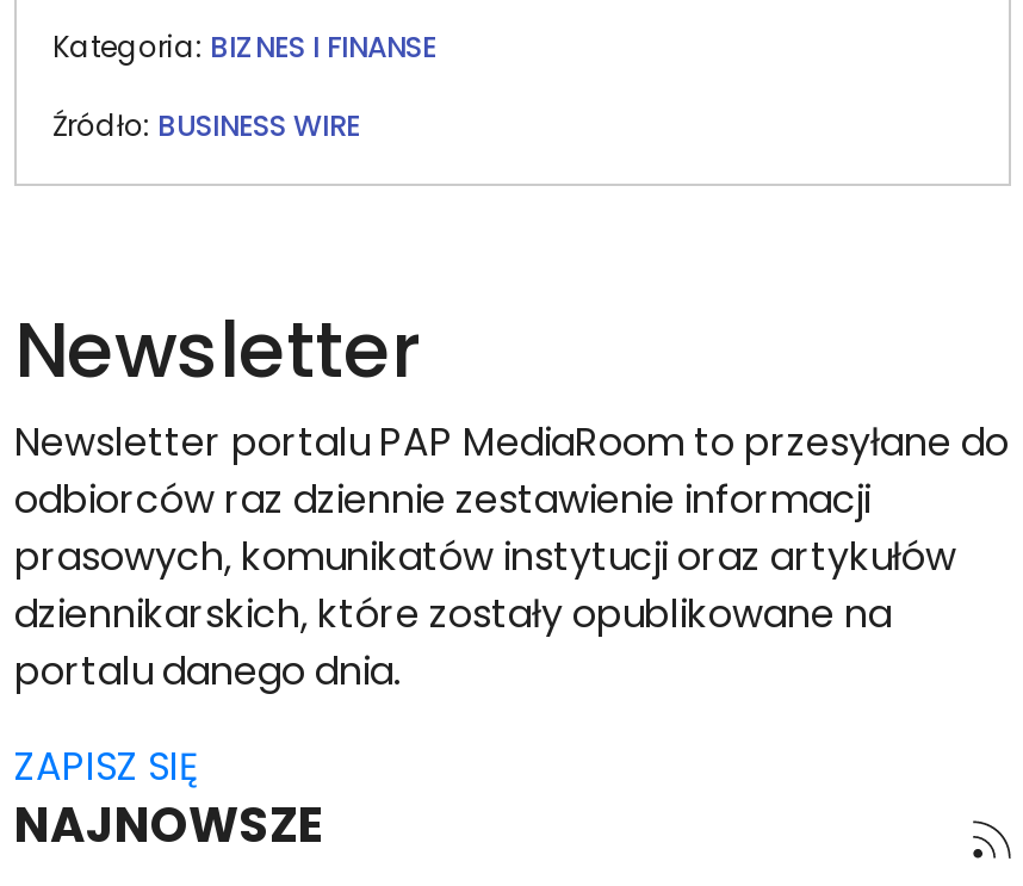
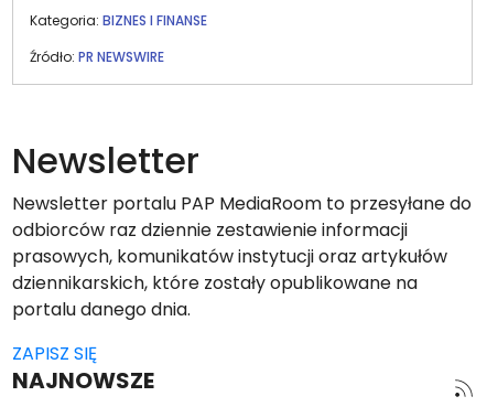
- Źródło: BUSINESS WIRE
+ Źródło: PR NEWSWIRE
